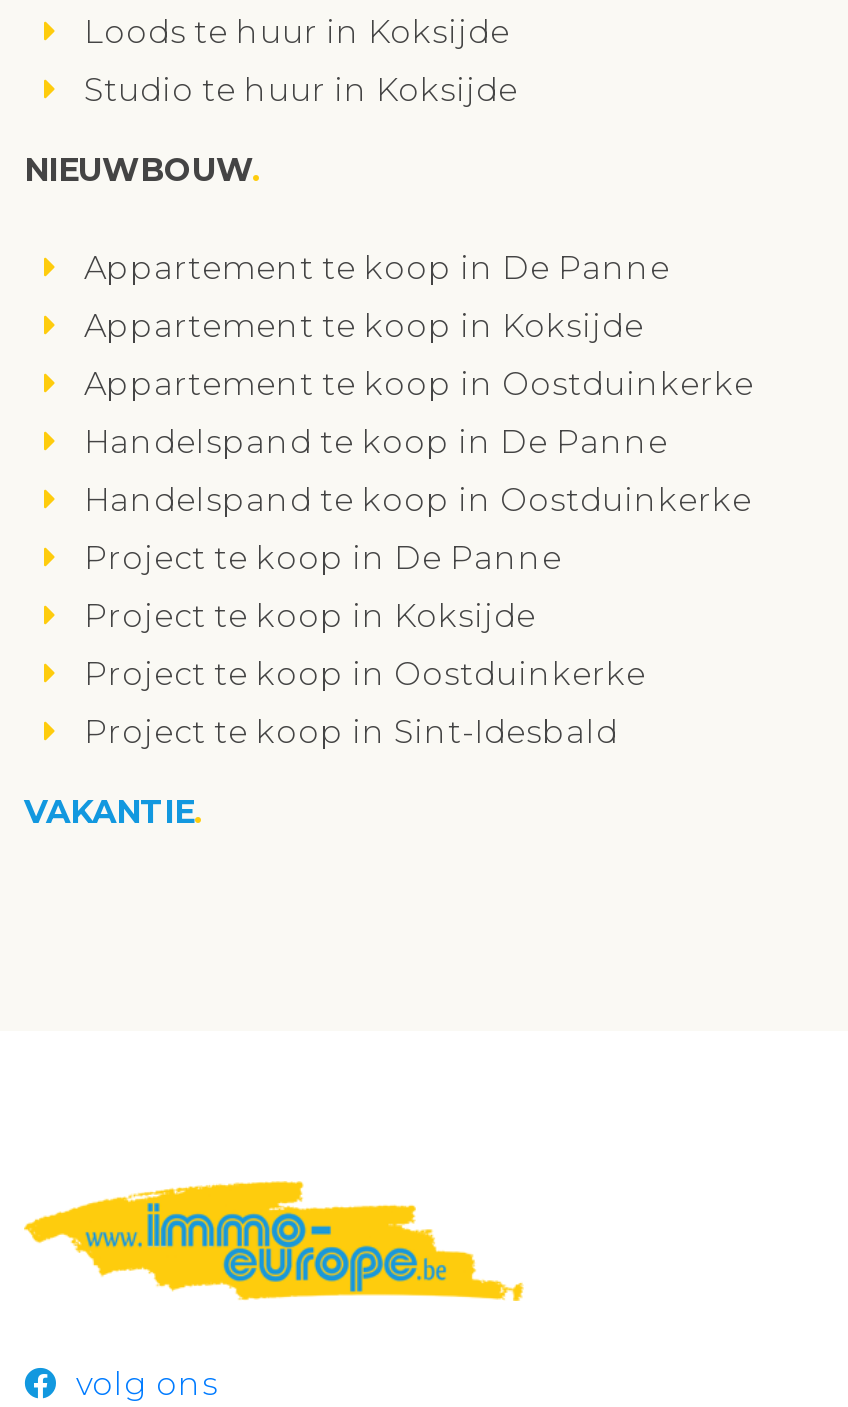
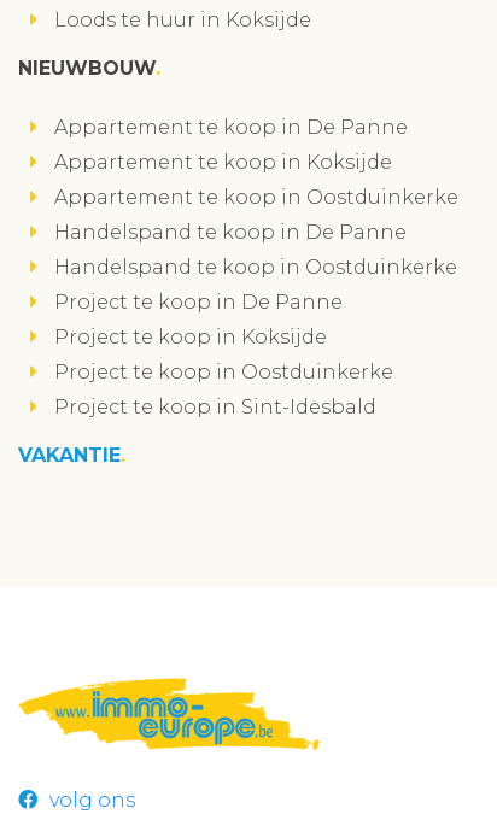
- Studio te huur in Koksijde
